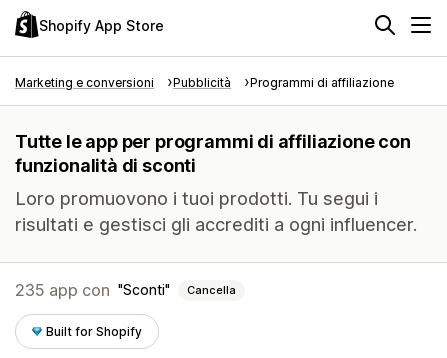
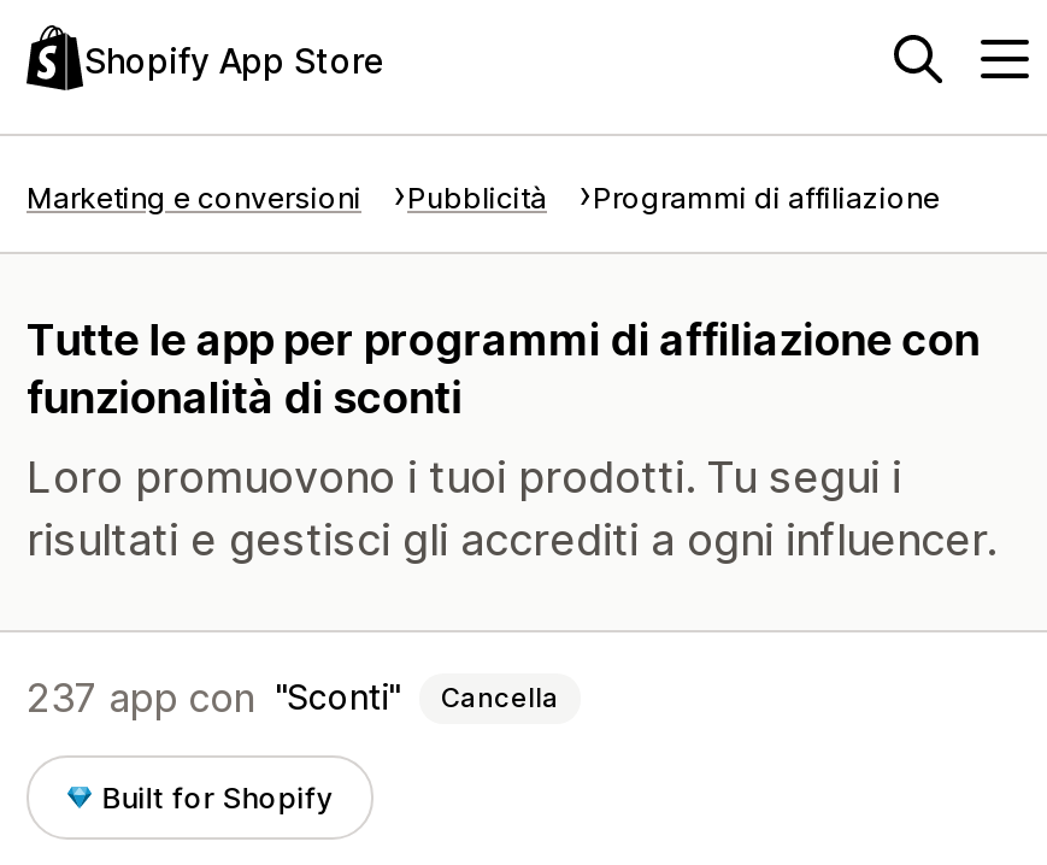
- 235 app con Sconti Cancella
+ 237 app con Sconti Cancella
